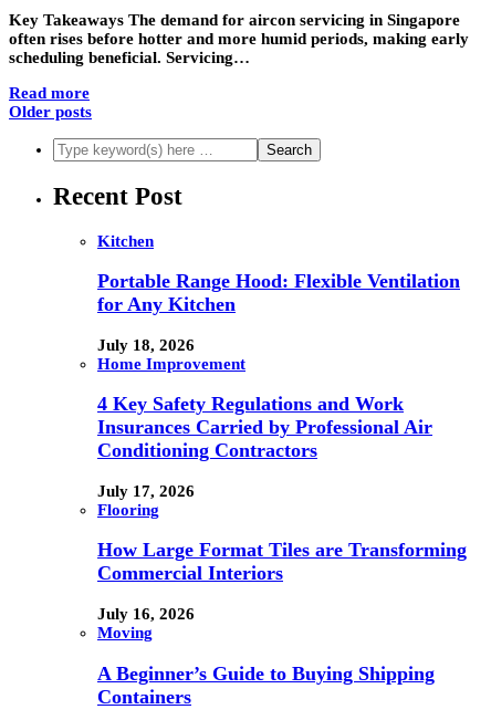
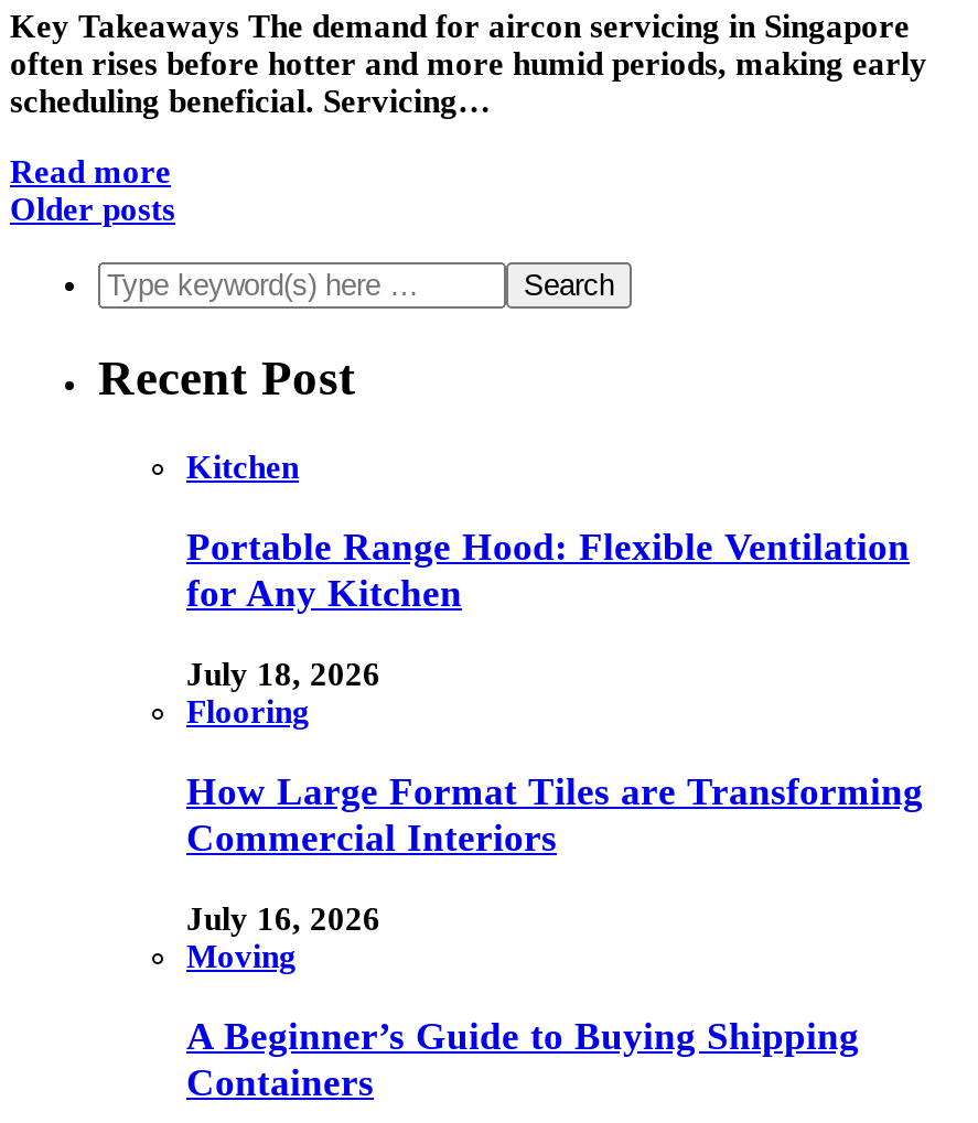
- Home Improvement
- 4 Key Safety Regulations and Work
- Insurances Carried by Professional Air
- Conditioning Contractors
- July 17, 2026
